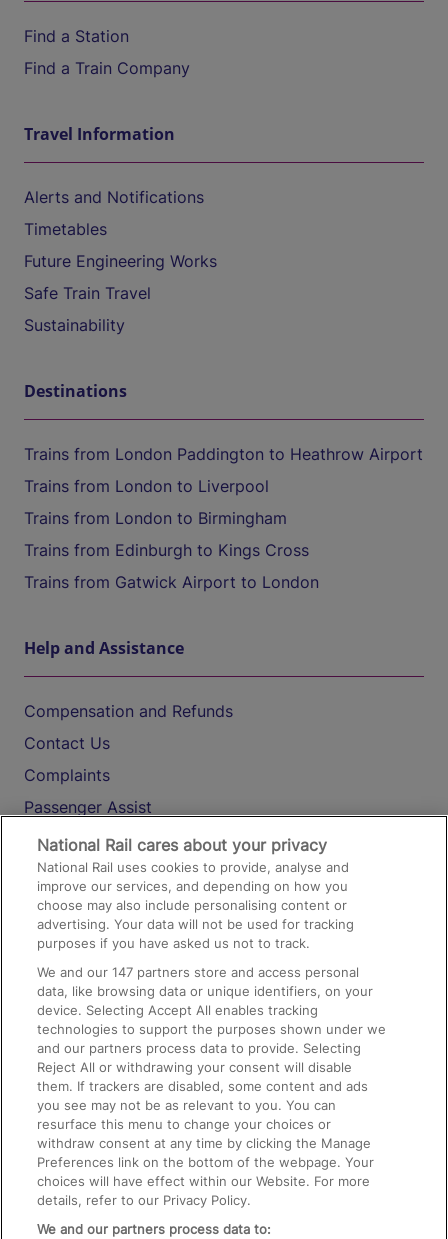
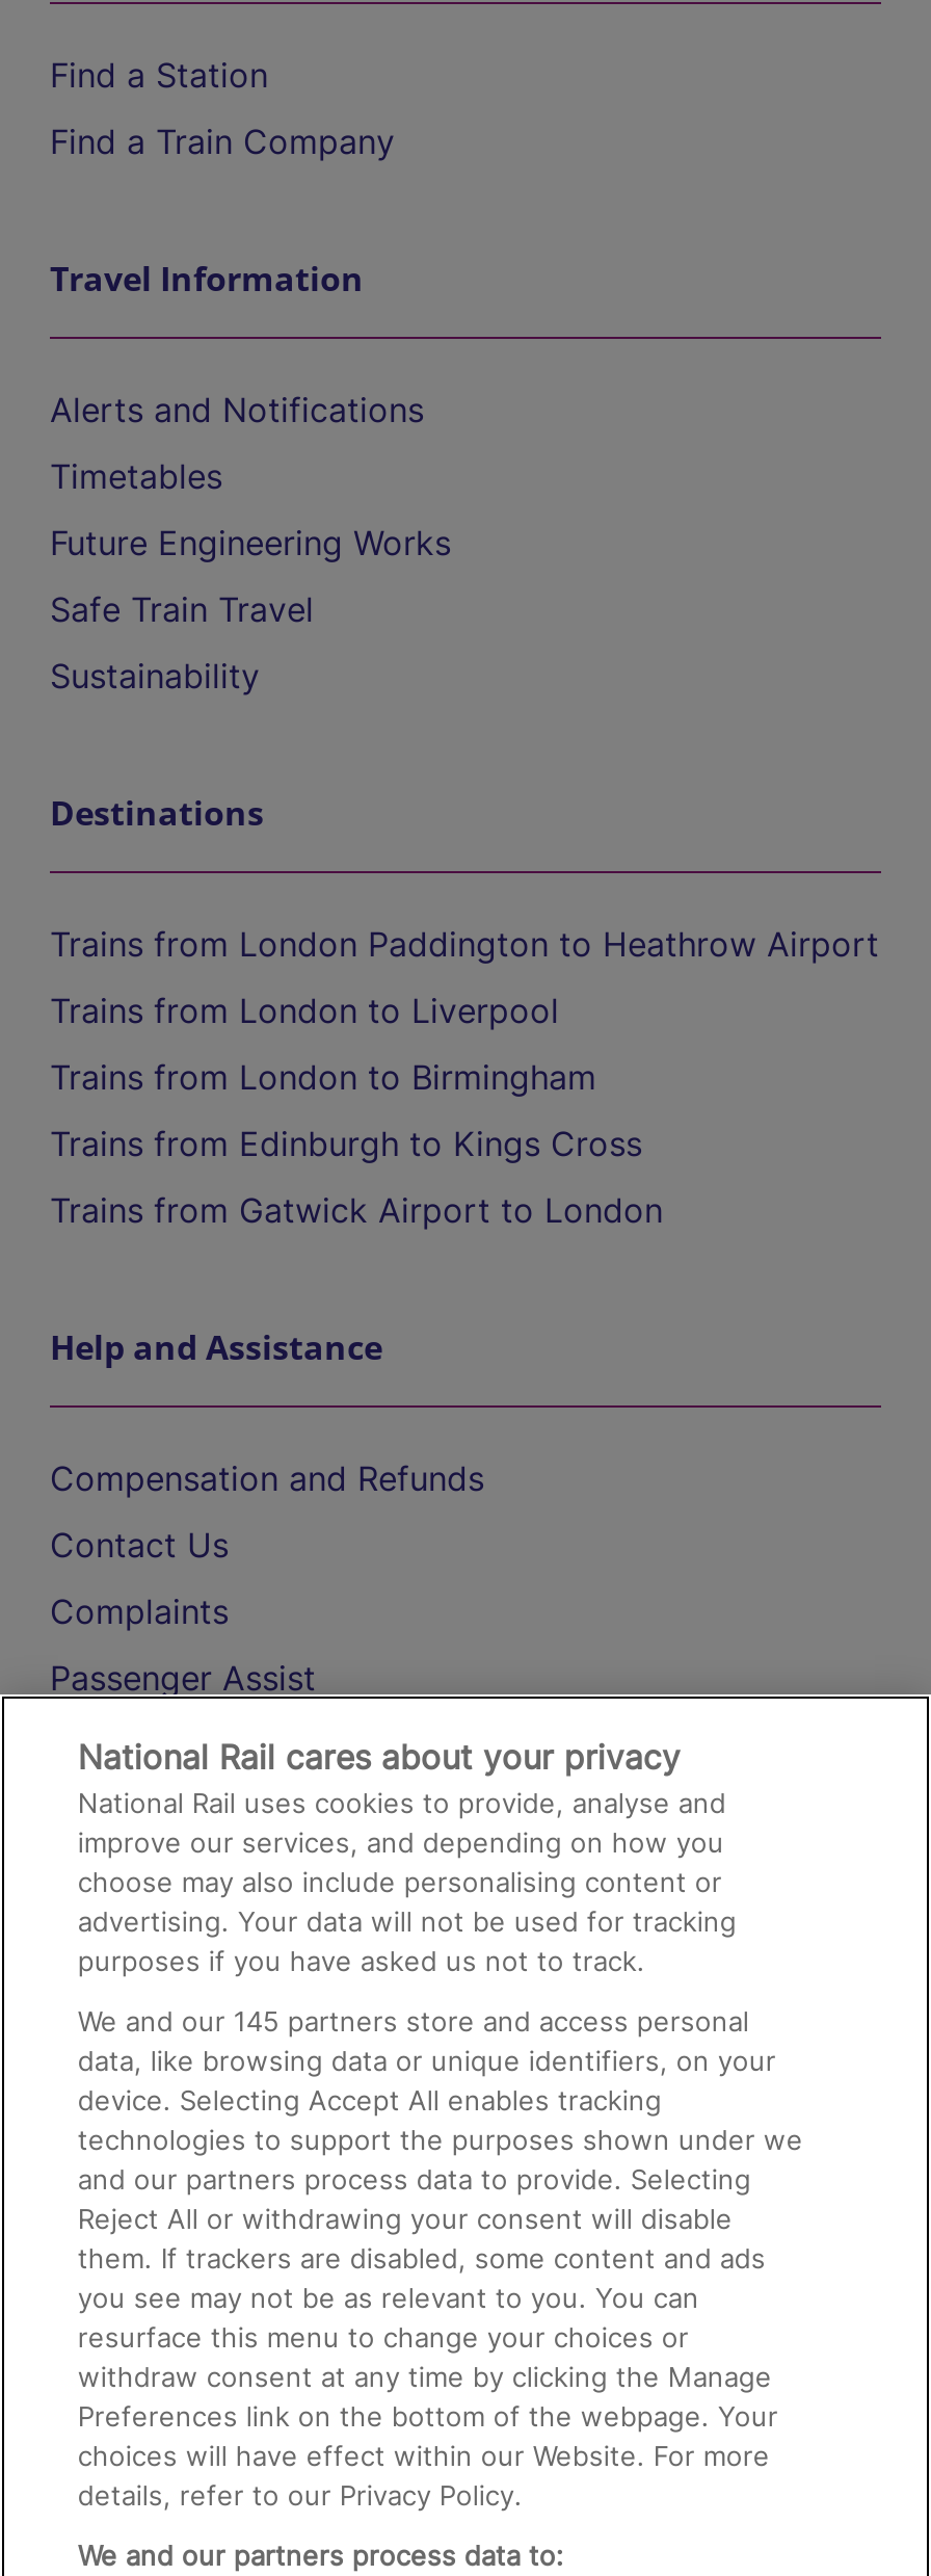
- We and our 147 partners store and access personal
+ We and our 145 partners store and access personal
